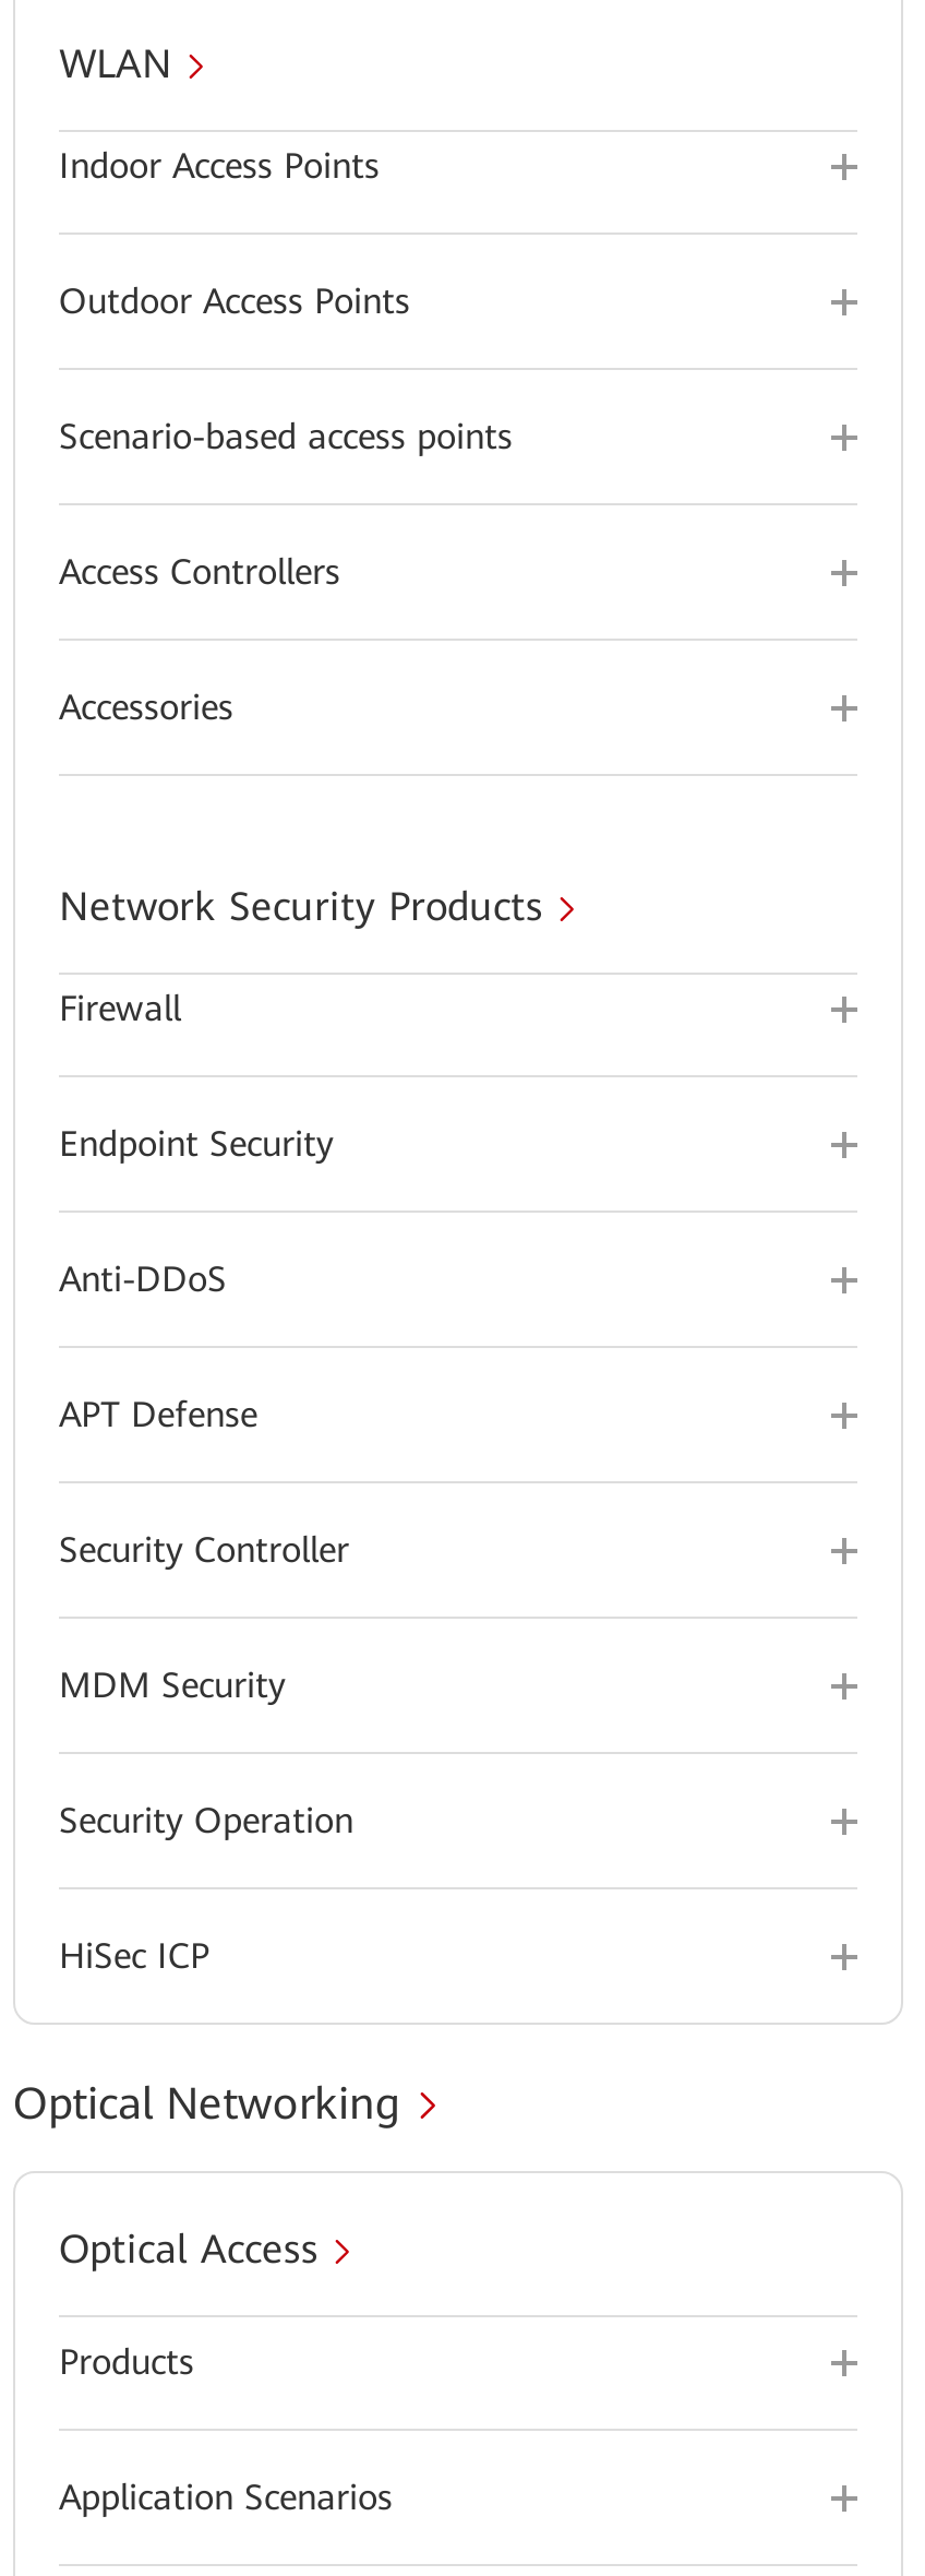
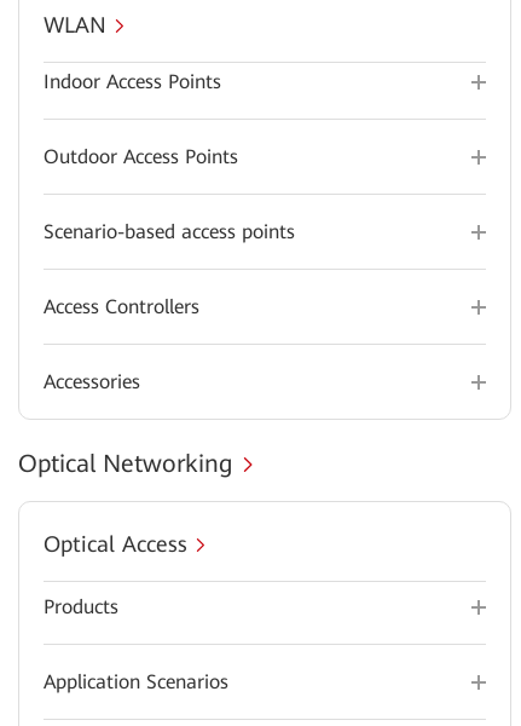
- Network Security Products
- Firewall
- Endpoint Security
- Anti-DDoS
- APT Defense
- Security Controller
- MDM Security
- Security Operation
- HiSec ICP
